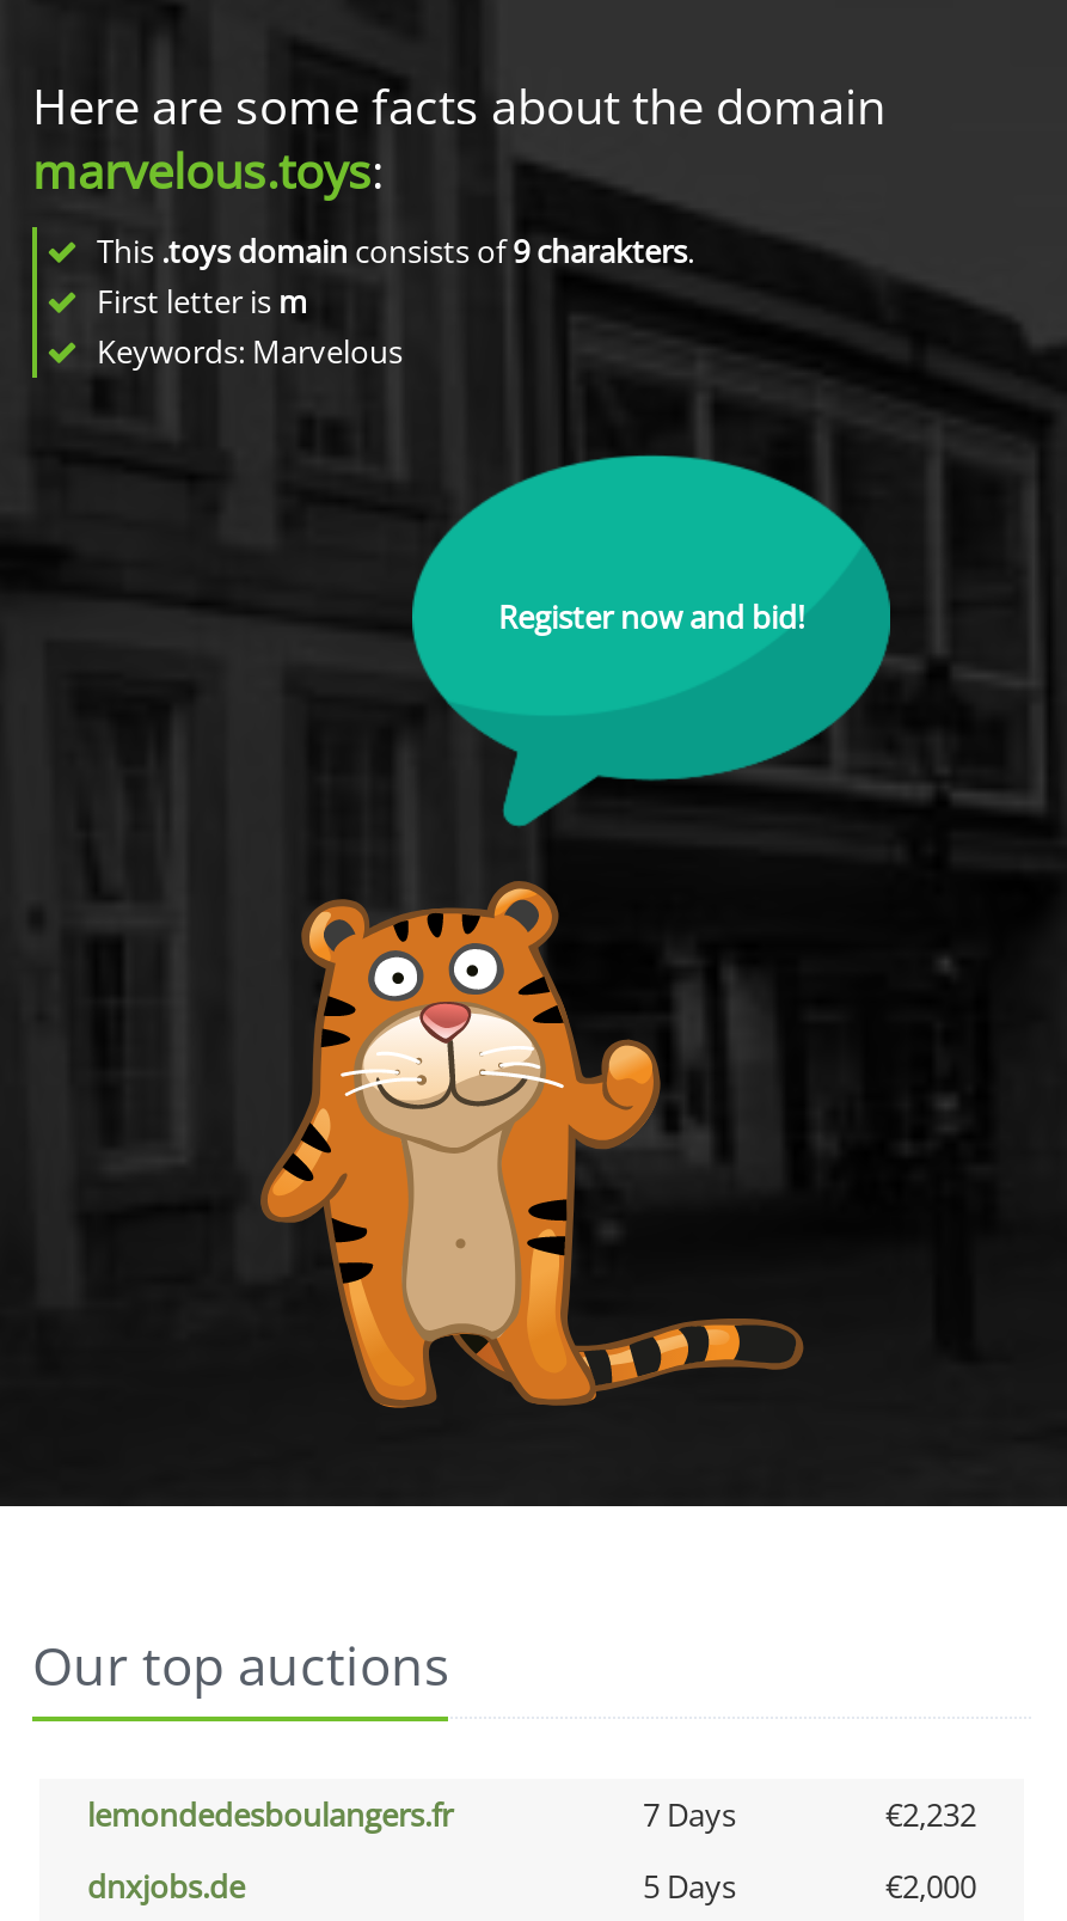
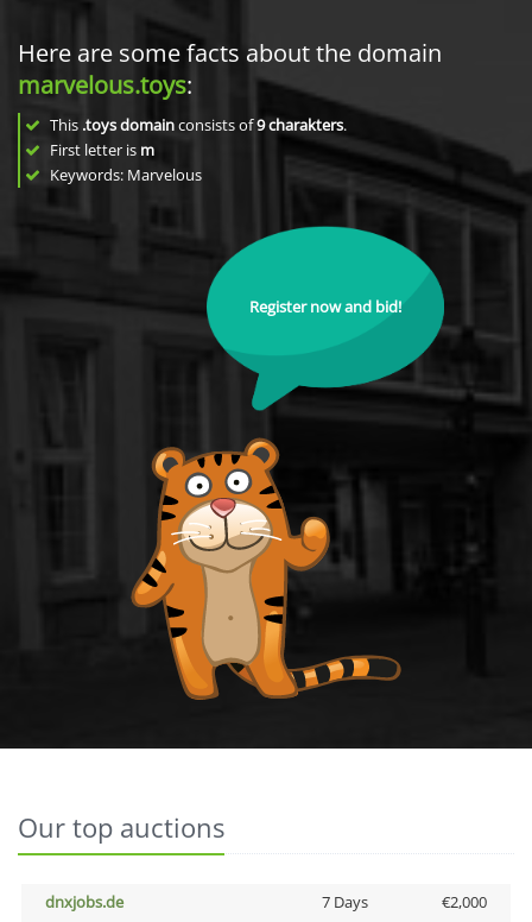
- lemondedesboulangers.fr
- 7 Days
- €2,232

- 5 Days
+ 7 Days
